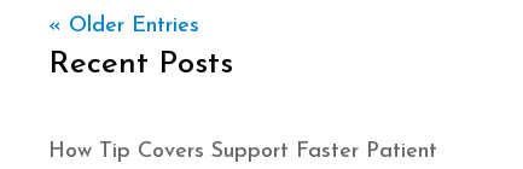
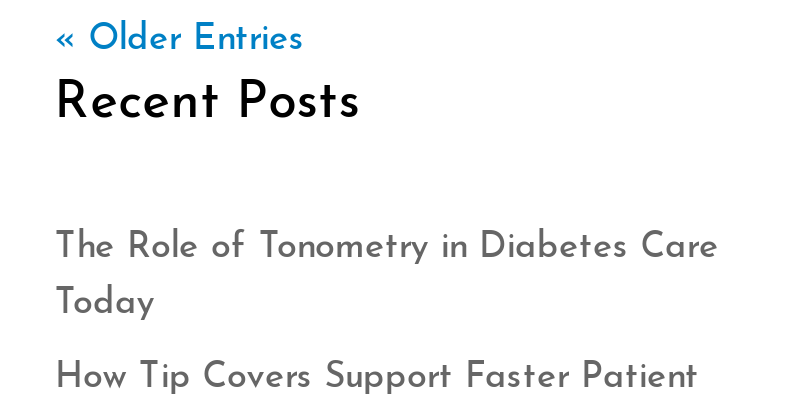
+ The Role of Tonometry in Diabetes Care
+ Today
